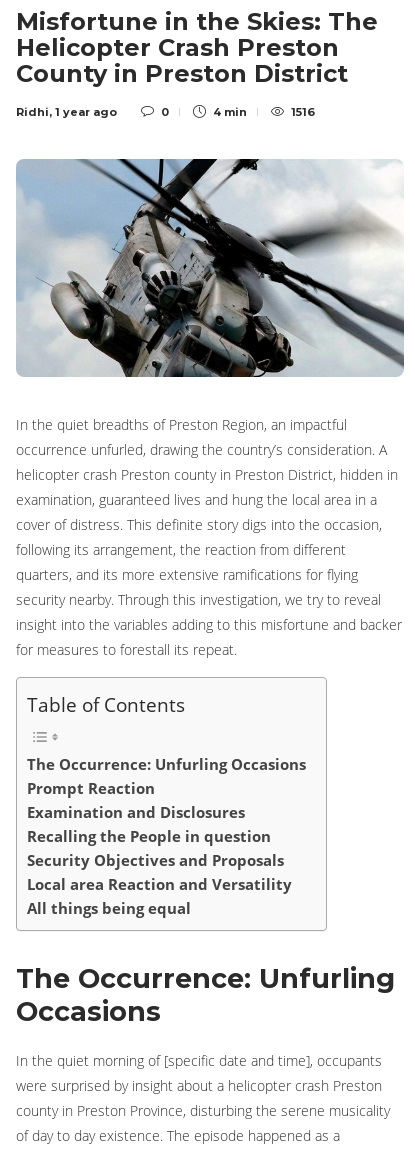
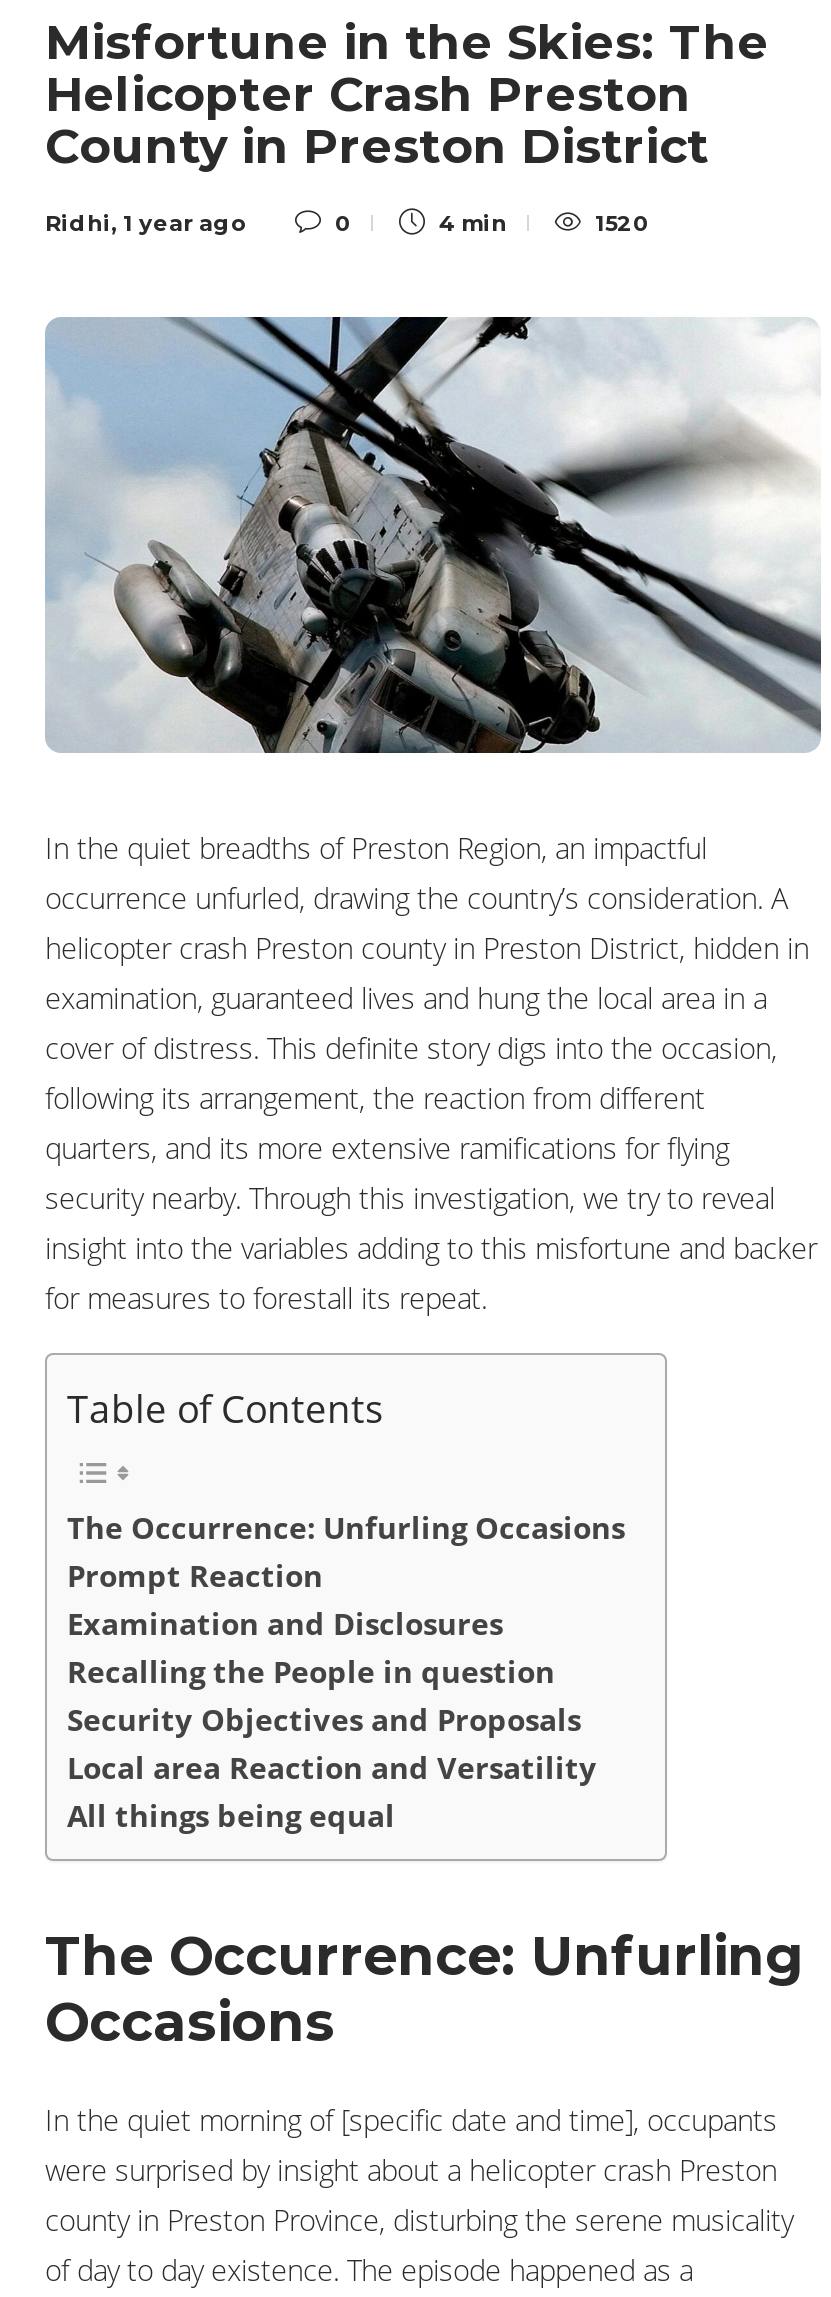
- 1516
+ 1520
